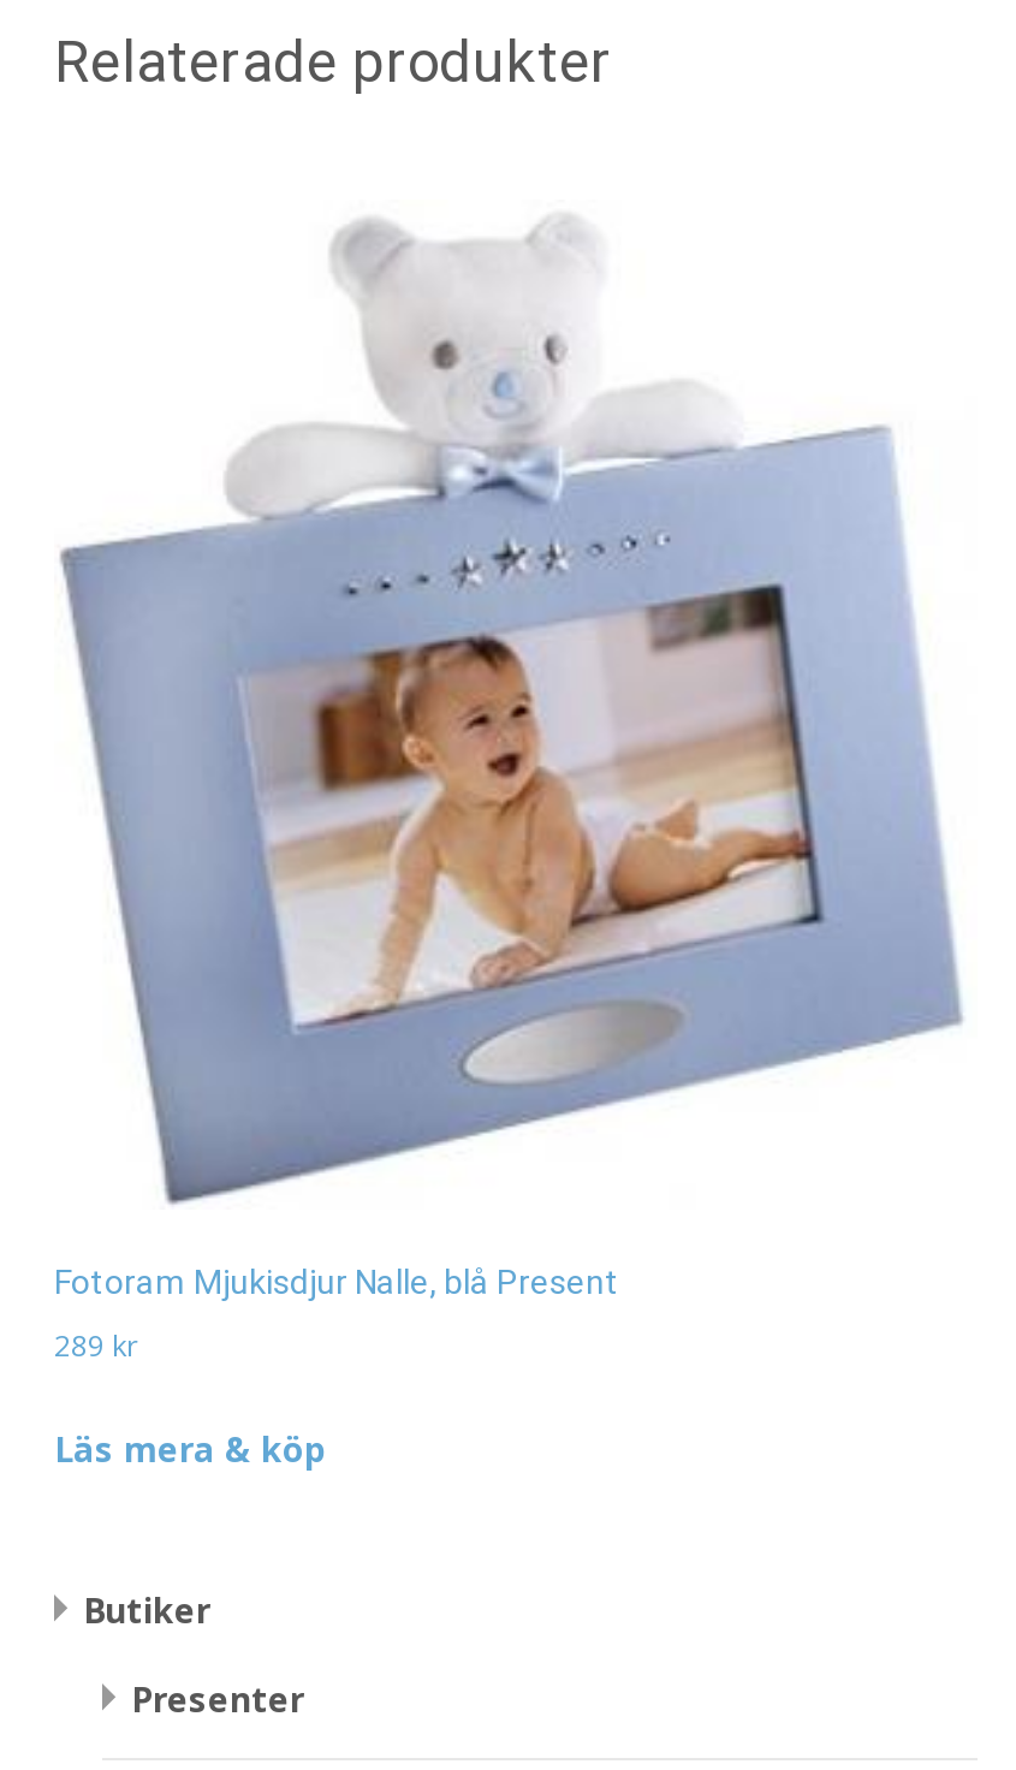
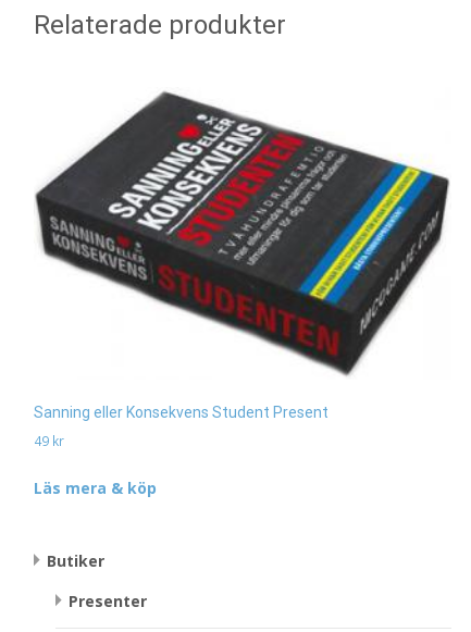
- [image]
- Fotoram Mjukisdjur Nalle, blå Present
+ [image]
+ Sanning eller Konsekvens Student Present

- 289 kr
+ 49 kr
